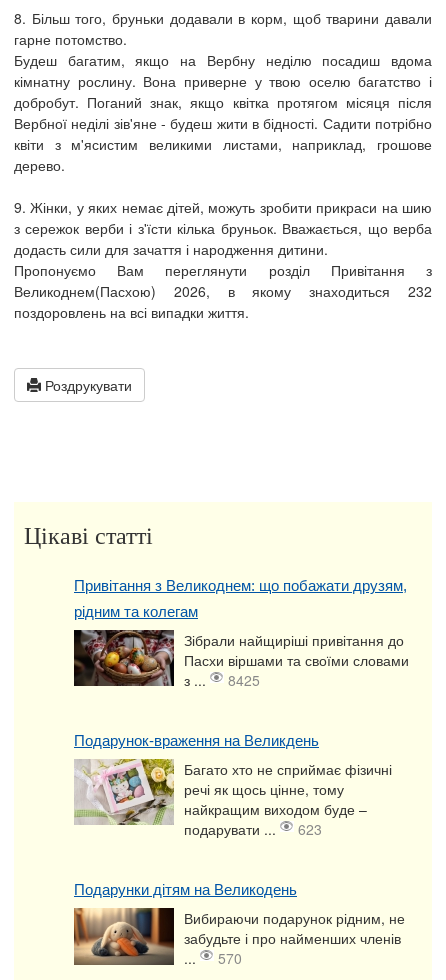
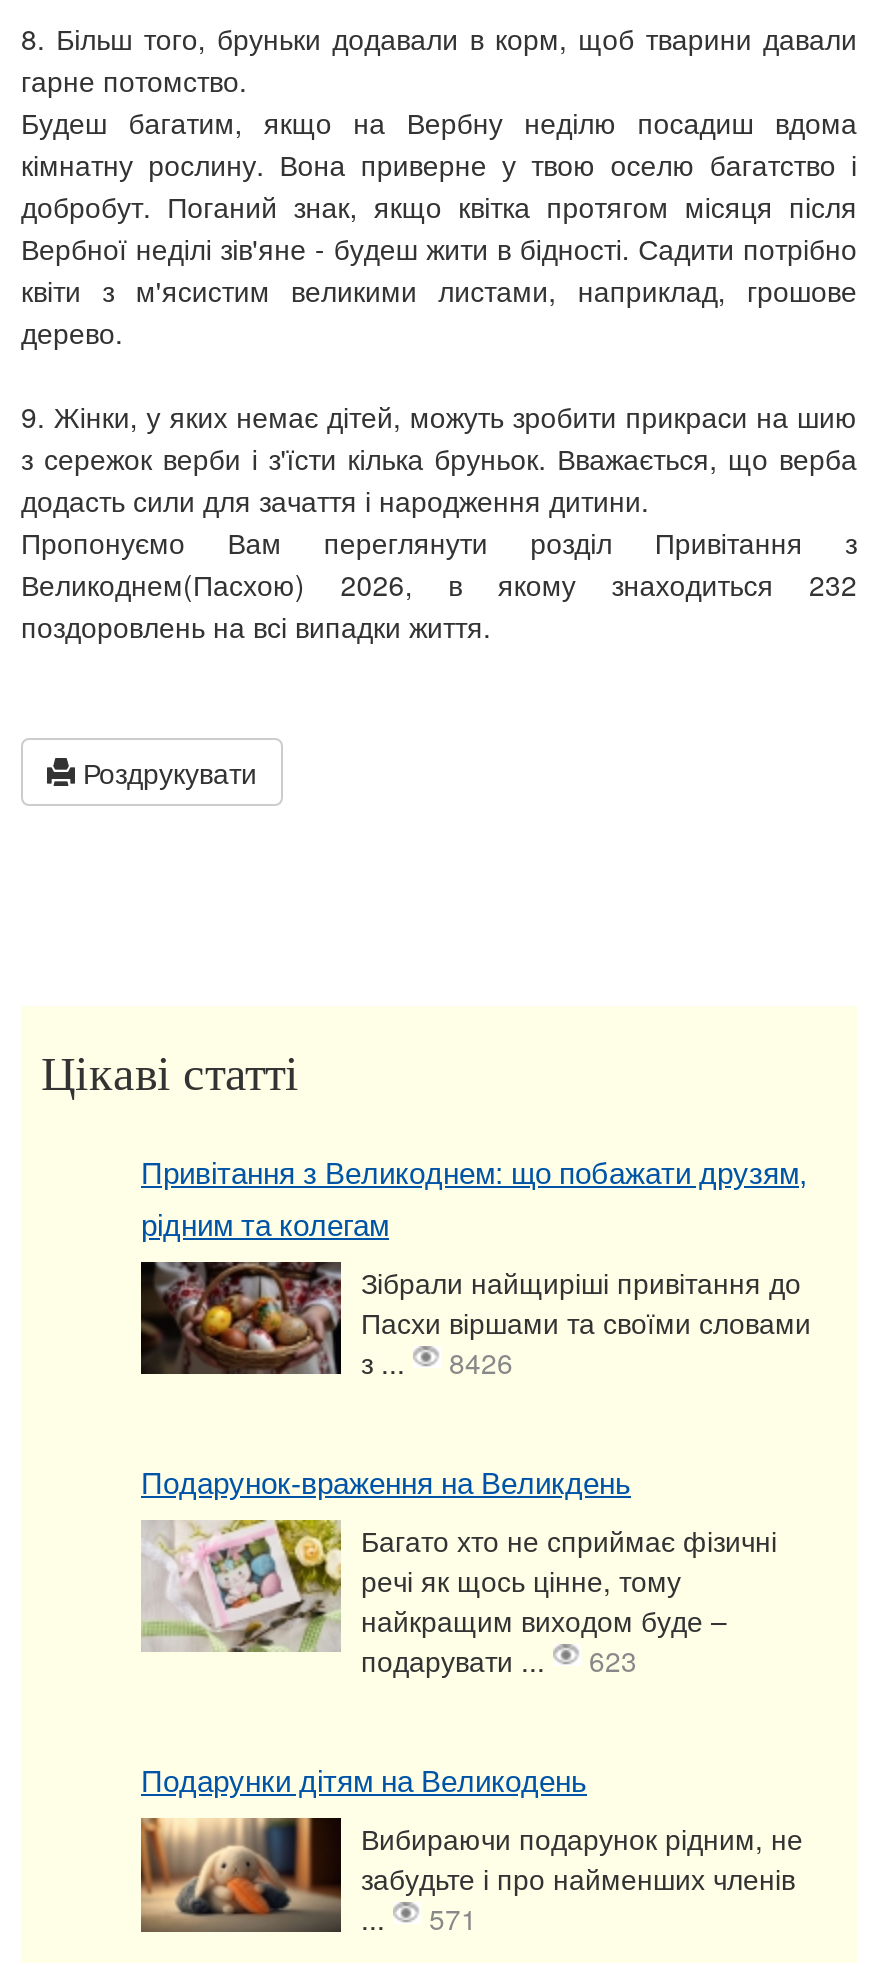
- з ... 8425
+ з ... 8426

- 570
+ 571
